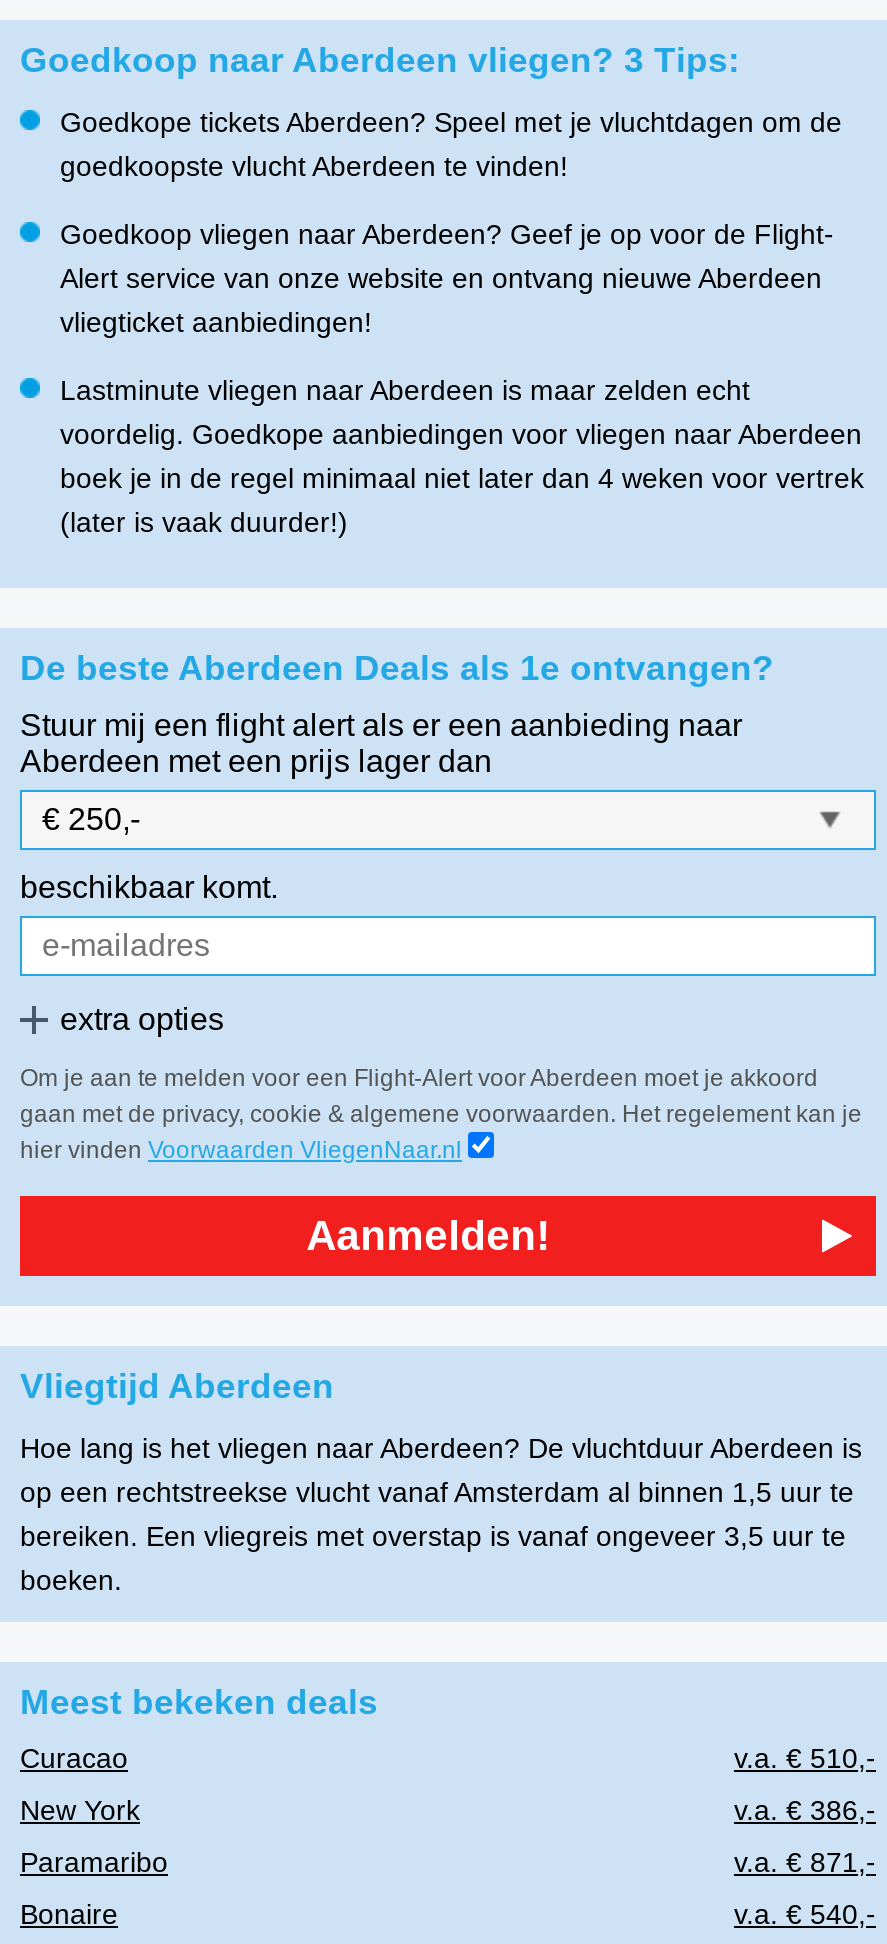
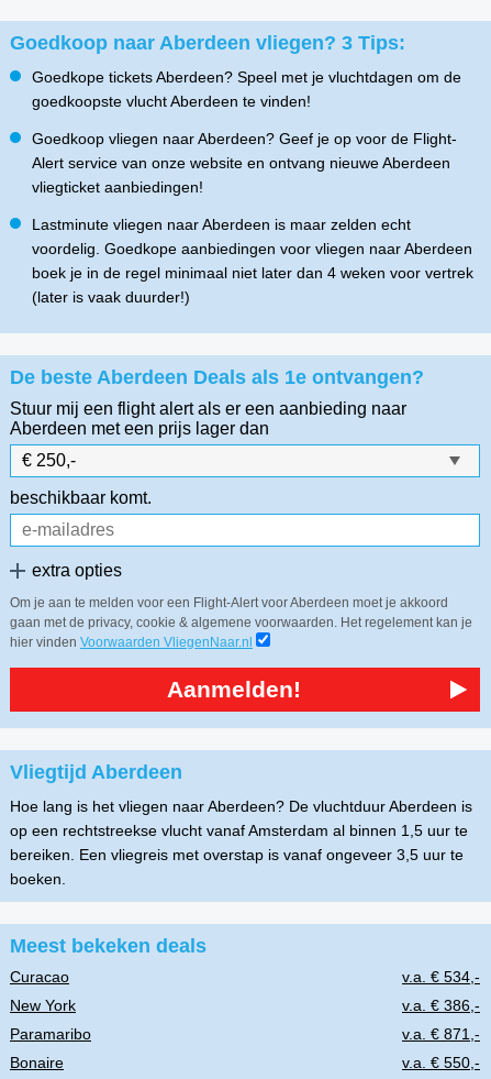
- v.a. € 510,-
+ v.a. € 534,-

- v.a. € 540,-
+ v.a. € 550,-
